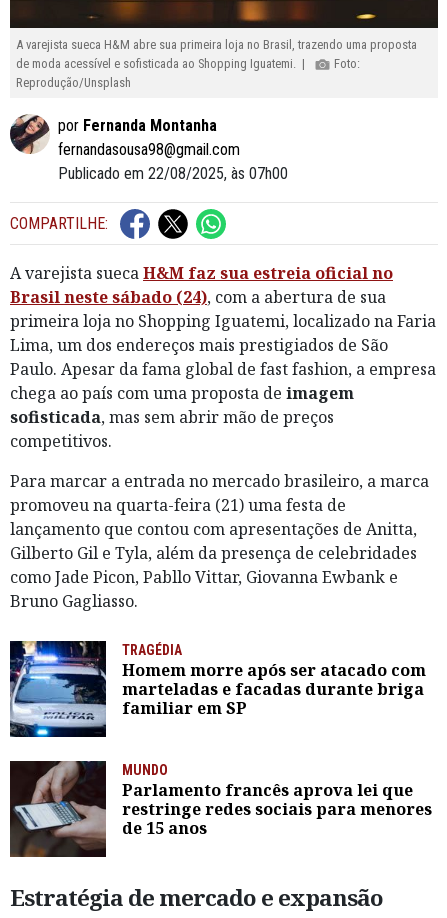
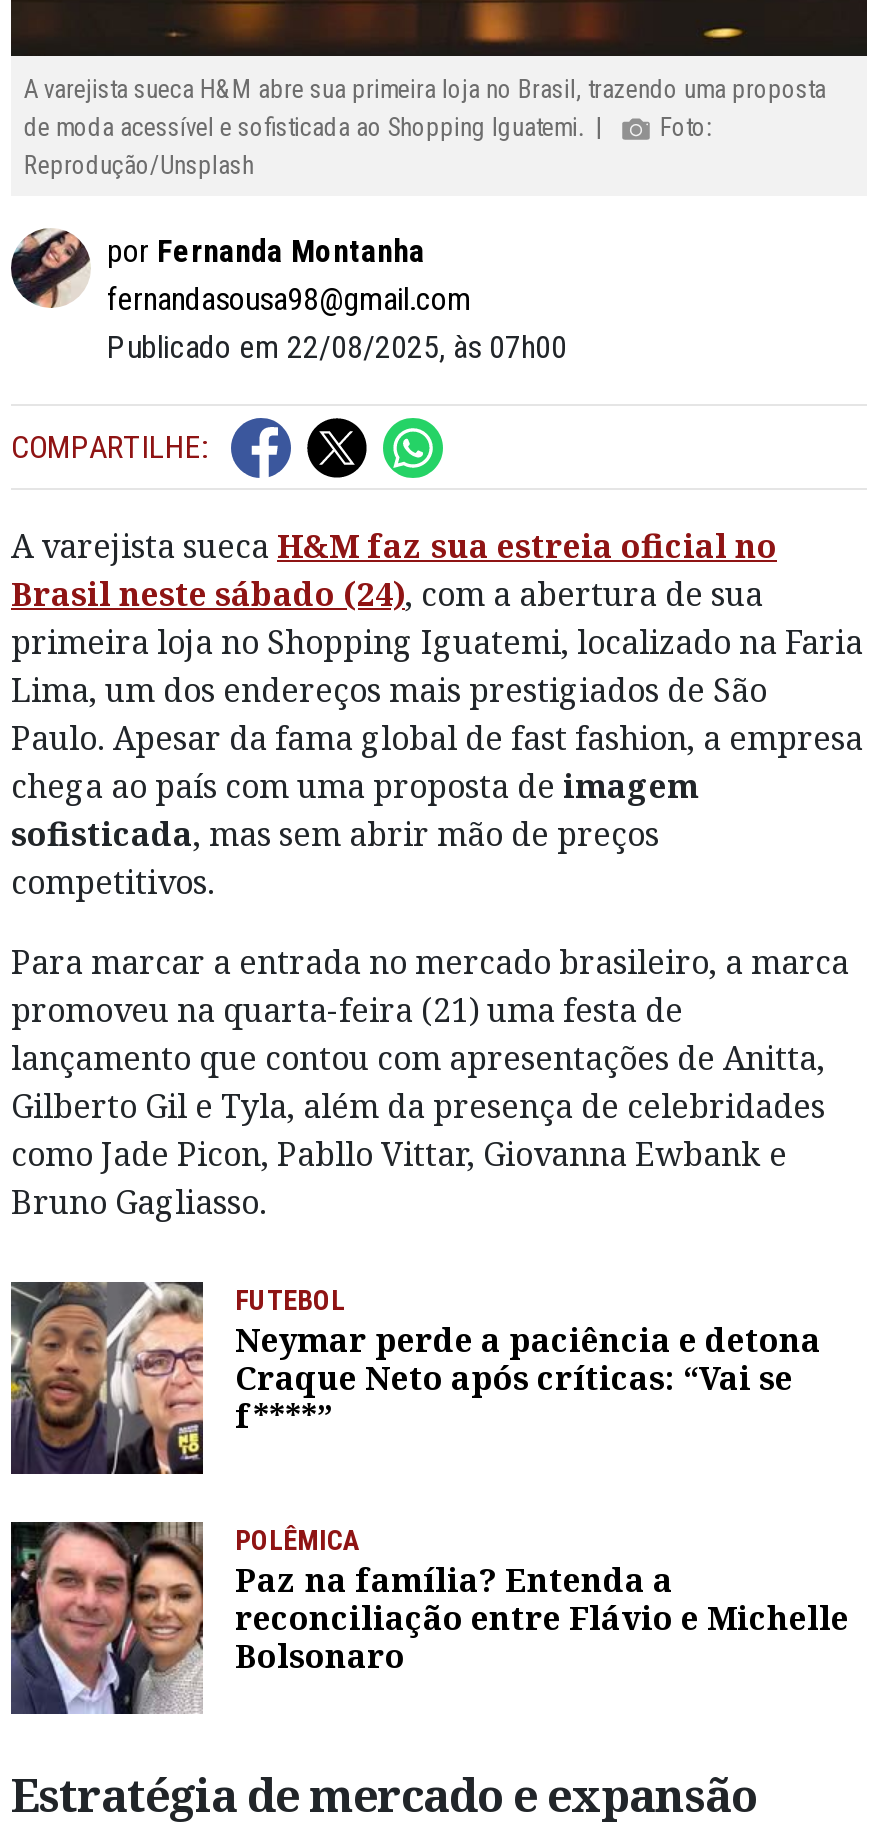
- [image]
- TRAGÉDIA
- Homem morre após ser atacado com
- marteladas e facadas durante briga
- familiar em SP
+ [image]
+ FUTEBOL
+ Neymar perde a paciência e detona
+ Craque Neto após críticas: “Vai se
+ f****”

- [image]
- MUNDO
- Parlamento francês aprova lei que
- restringe redes sociais para menores
- de 15 anos
+ [image]
+ POLÊMICA
+ Paz na família? Entenda a
+ reconciliação entre Flávio e Michelle
+ Bolsonaro
